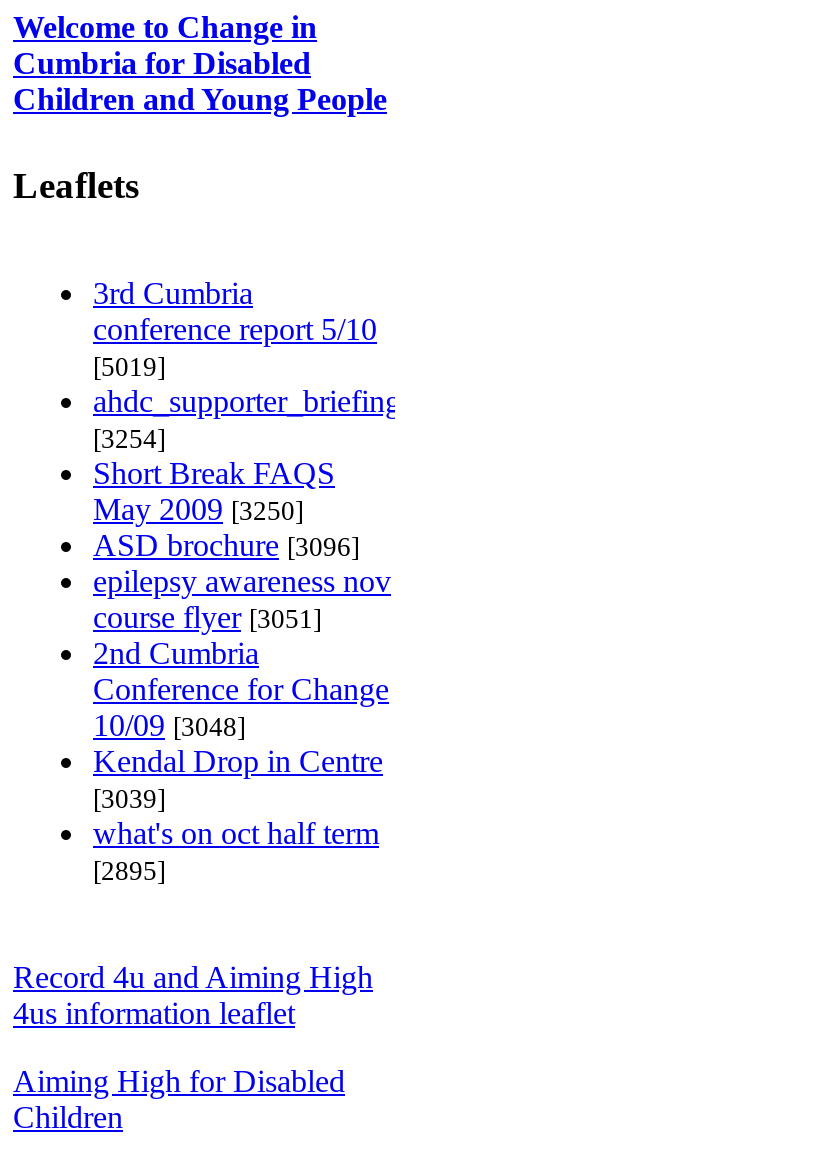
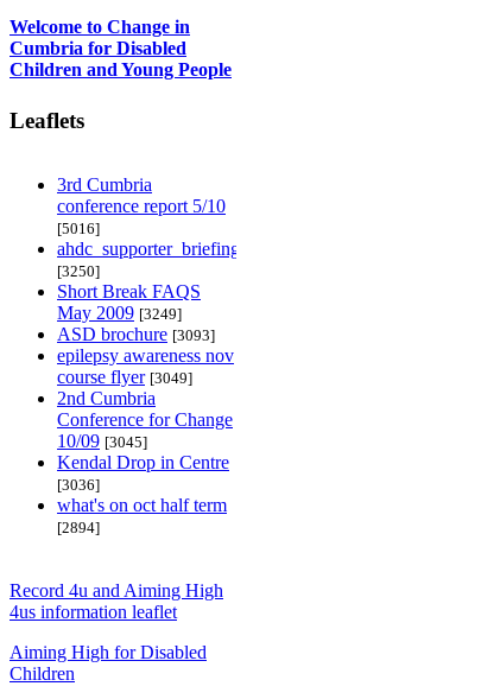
- [5019]
+ [5016]

- [3254]
+ [3250]

- May 2009 [3250]
+ May 2009 [3249]

- ASD brochure [3096]
+ ASD brochure [3093]

- course flyer [3051]
+ course flyer [3049]

- 10/09 [3048]
+ 10/09 [3045]

- [3039]
+ [3036]

- [2895]
+ [2894]
